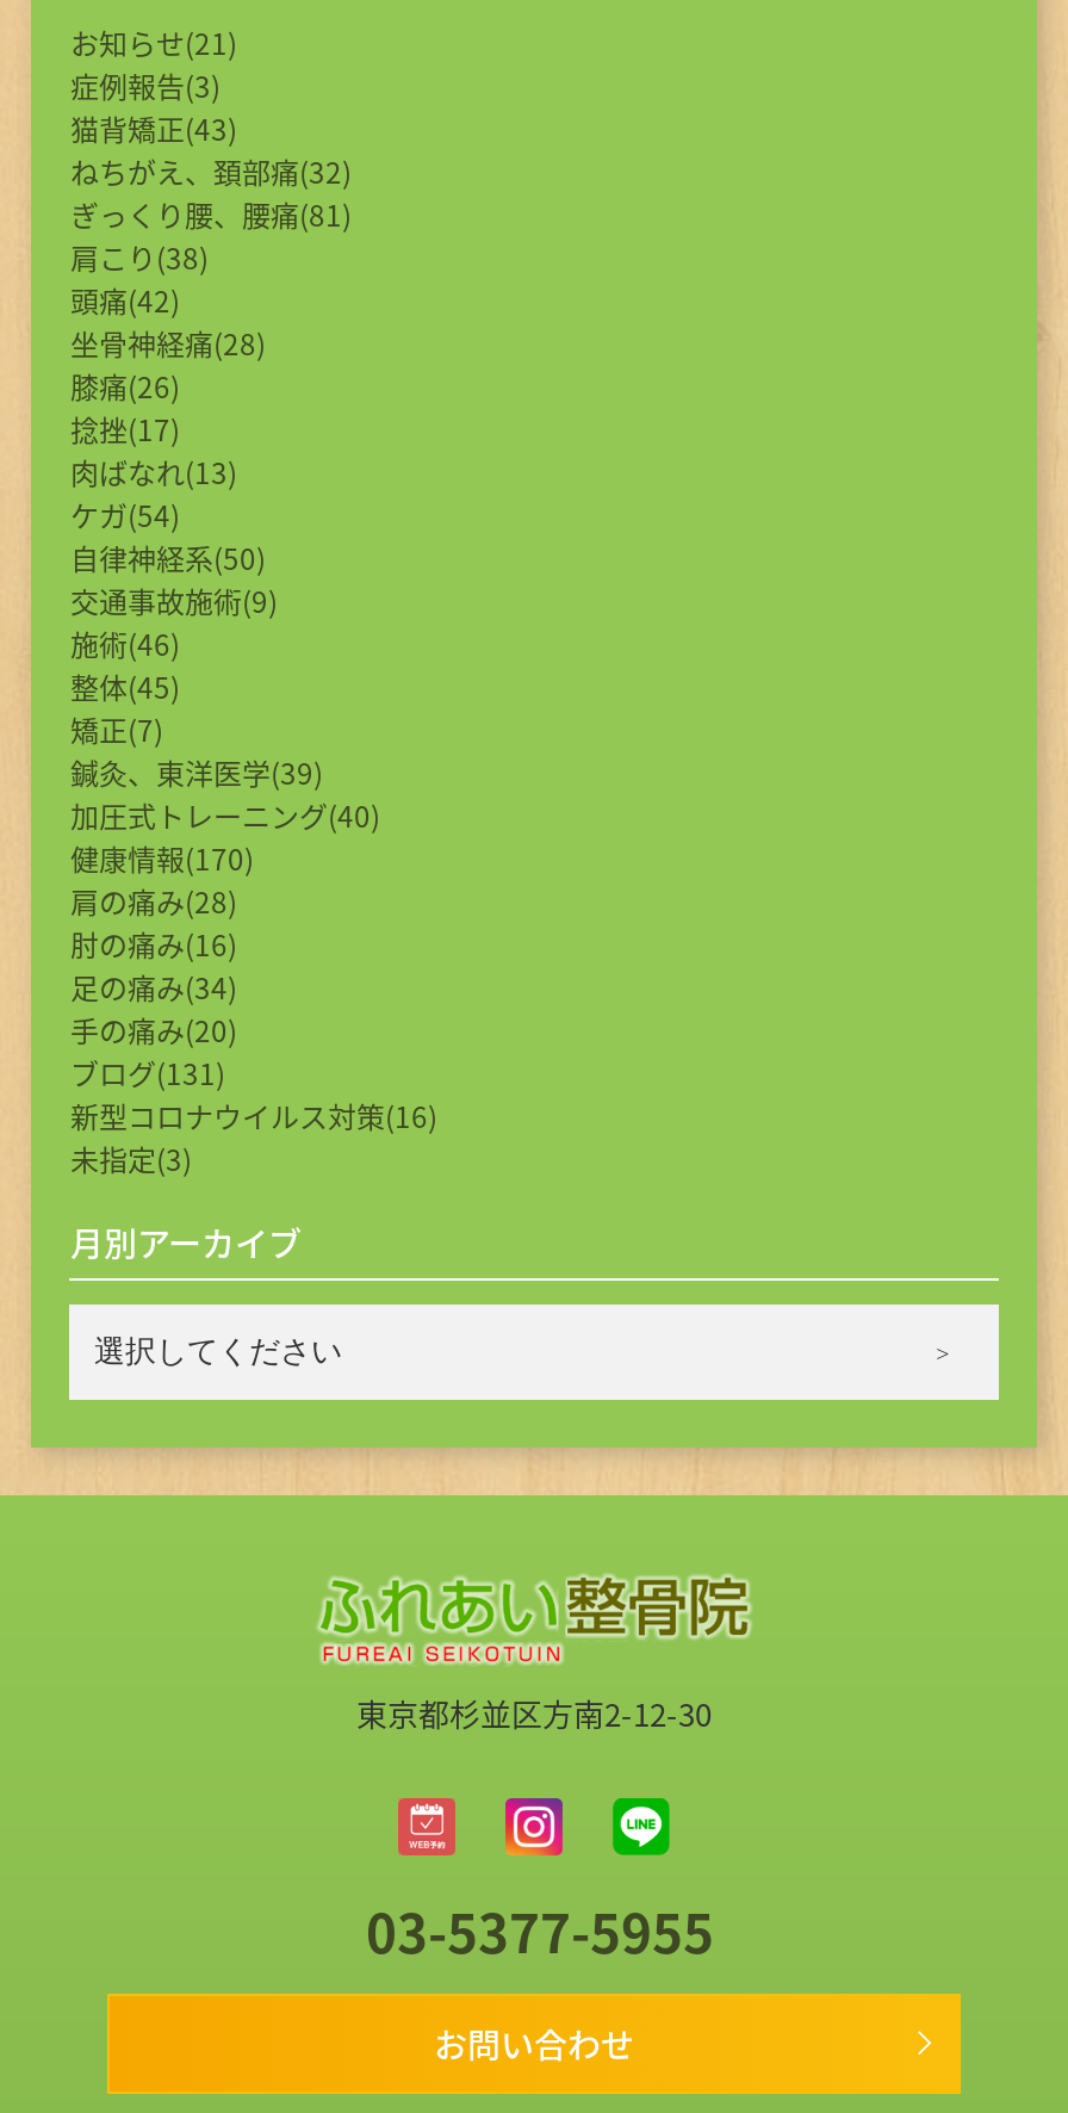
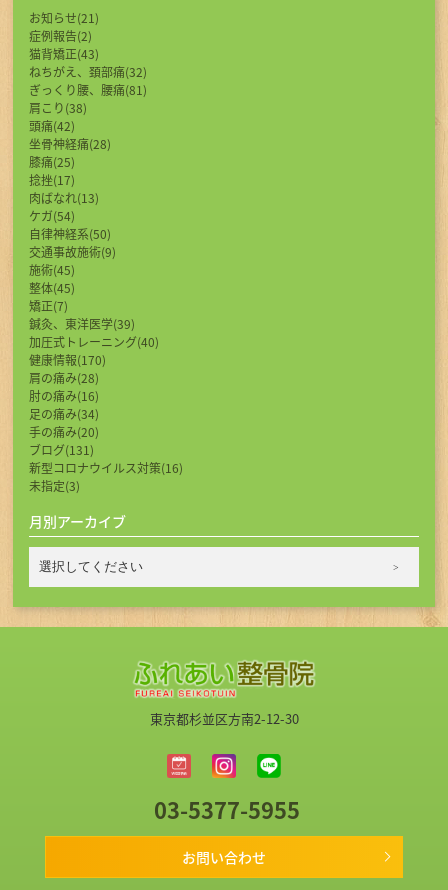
- 症例報告(3)
+ 症例報告(2)

- 膝痛(26)
+ 膝痛(25)

- 施術(46)
+ 施術(45)
